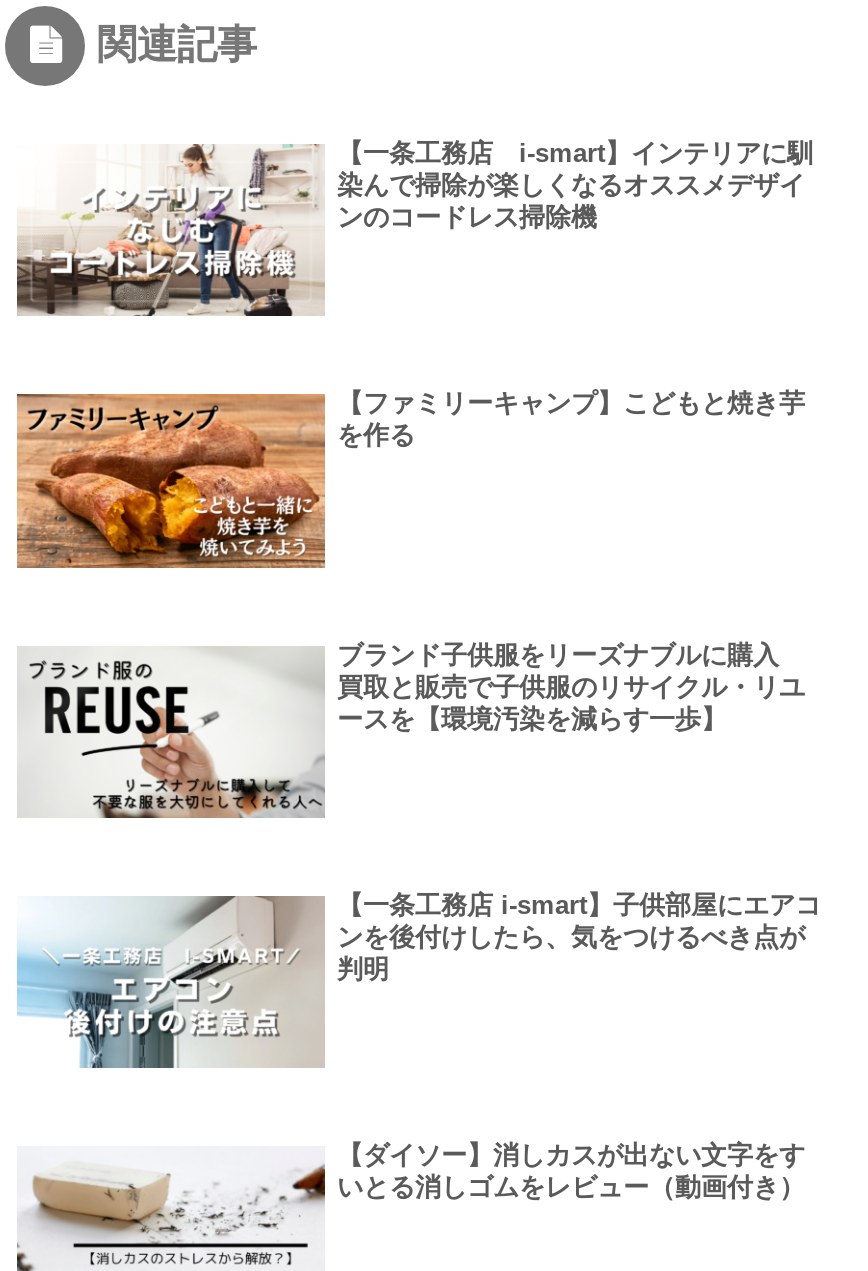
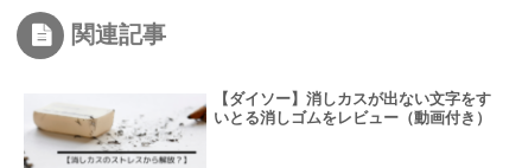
- [image]
- 【一条工務店 i-smart】インテリアに馴
- 染んで掃除が楽しくなるオススメデザイ
- ンのコードレス掃除機

- [image]
- 【ファミリーキャンプ】こどもと焼き芋
- を作る

- [image]
- ブランド子供服をリーズナブルに購入
- 買取と販売で子供服のリサイクル・リユ
- ースを【環境汚染を減らす一歩】

- [image]
- 【一条工務店 i-smart】子供部屋にエアコ
- ンを後付けしたら、気をつけるべき点が
- 判明
